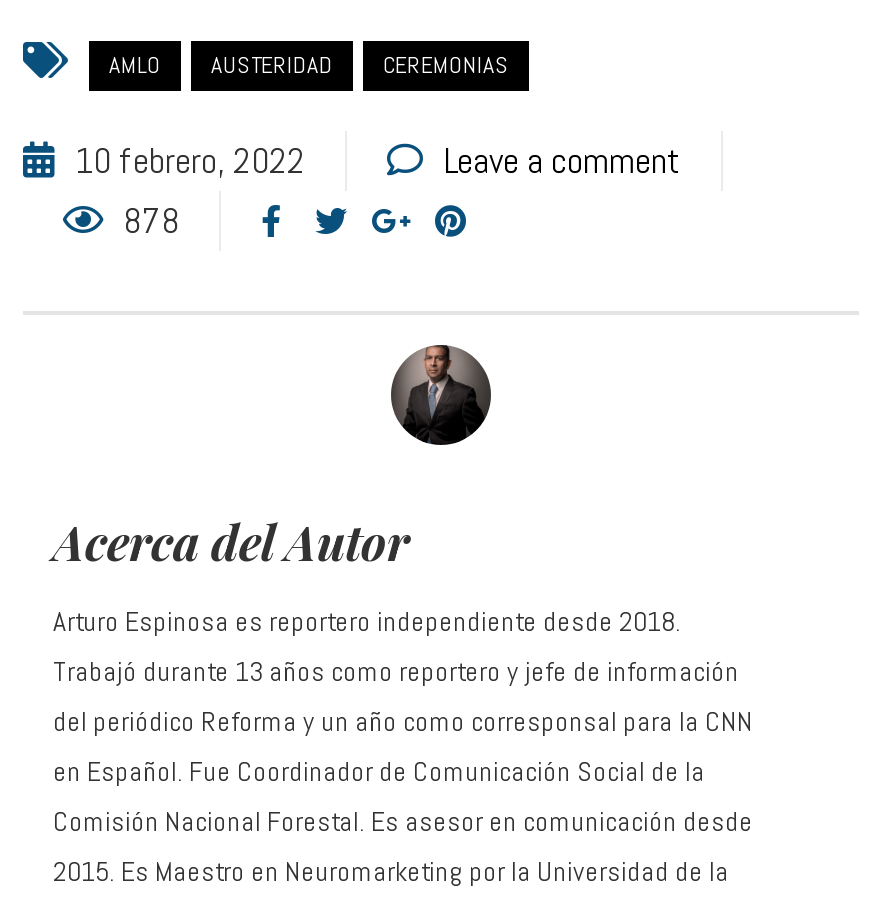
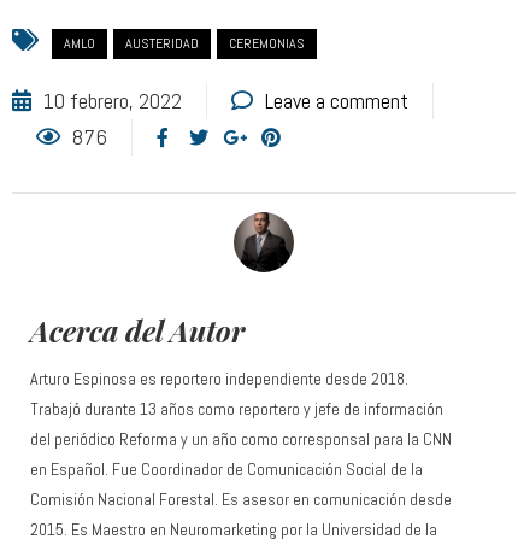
- 878
+ 876
